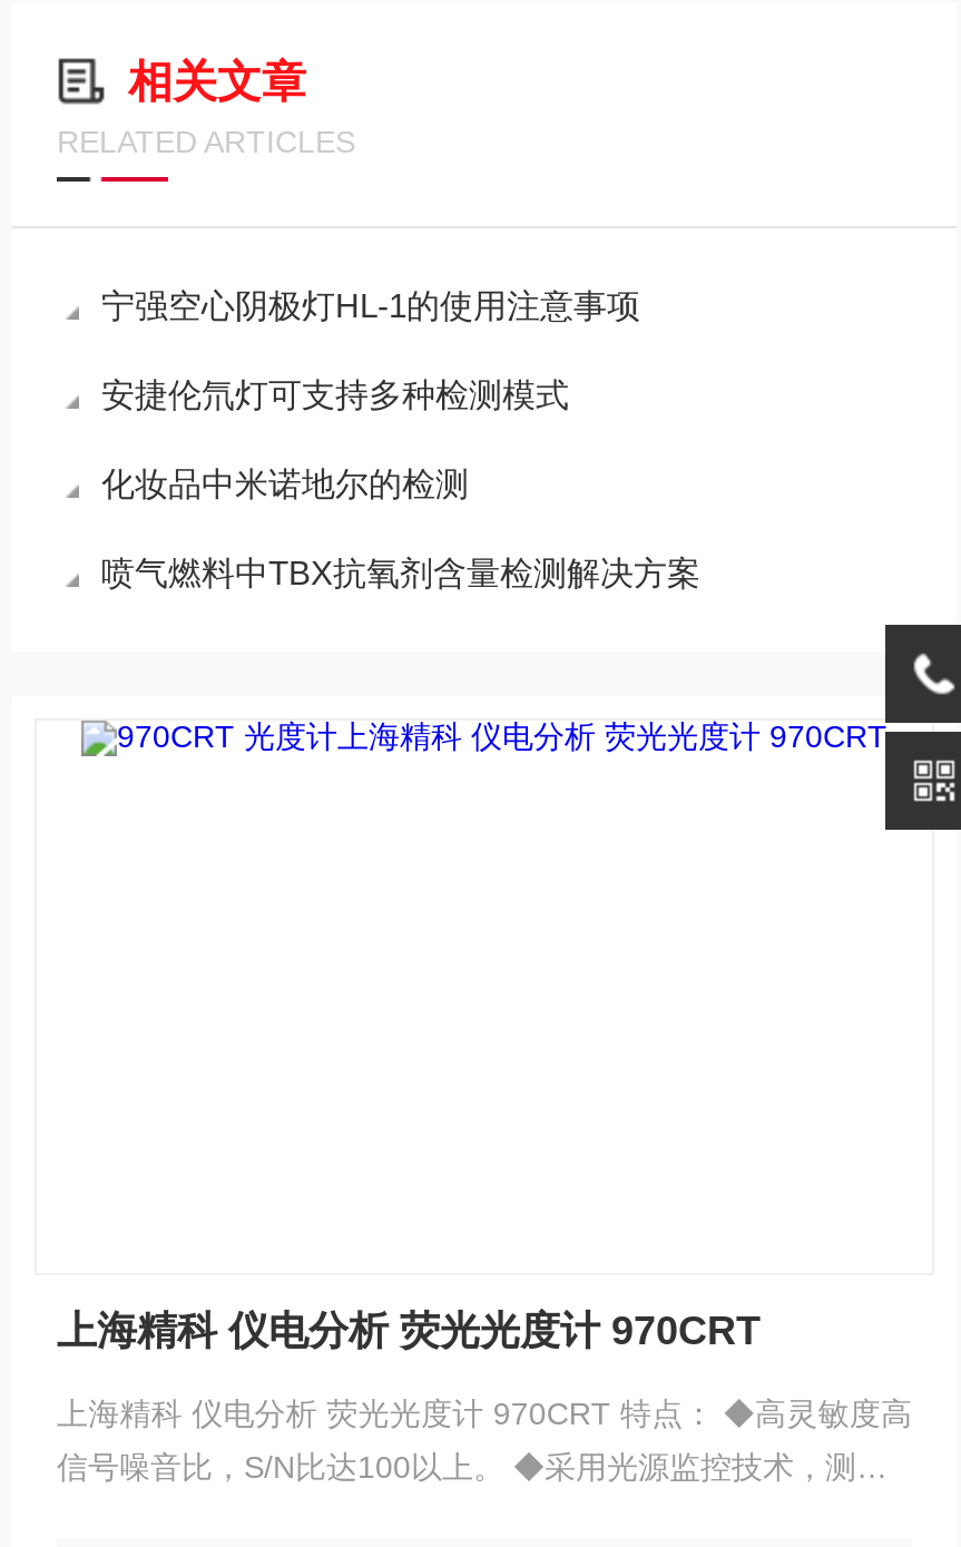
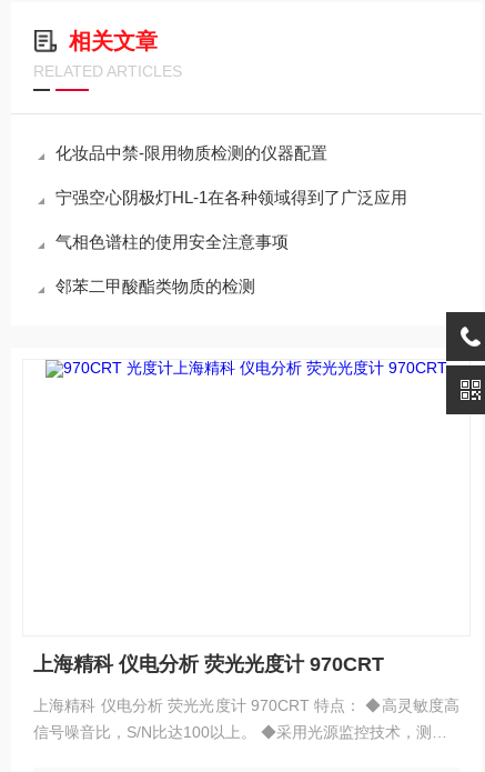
- 宁强空心阴极灯HL-1的使用注意事项
+ 化妆品中禁-限用物质检测的仪器配置

- 安捷伦氘灯可支持多种检测模式
+ 宁强空心阴极灯HL-1在各种领域得到了广泛应用

- 化妆品中米诺地尔的检测
+ 气相色谱柱的使用安全注意事项

- 喷气燃料中TBX抗氧剂含量检测解决方案
+ 邻苯二甲酸酯类物质的检测
